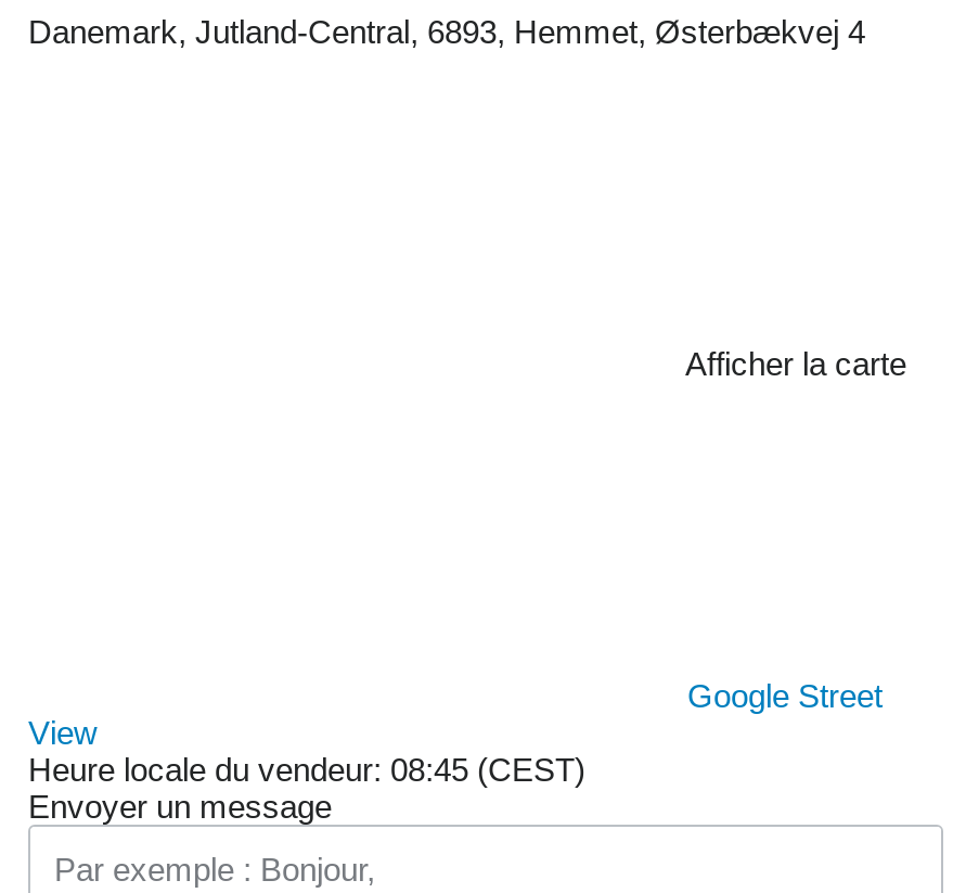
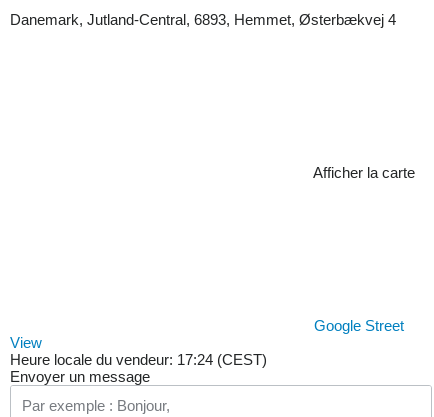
- Heure locale du vendeur: 08:45 (CEST)
+ Heure locale du vendeur: 17:24 (CEST)
